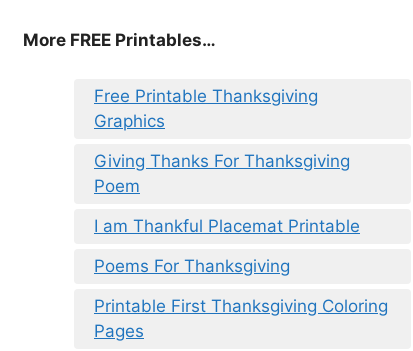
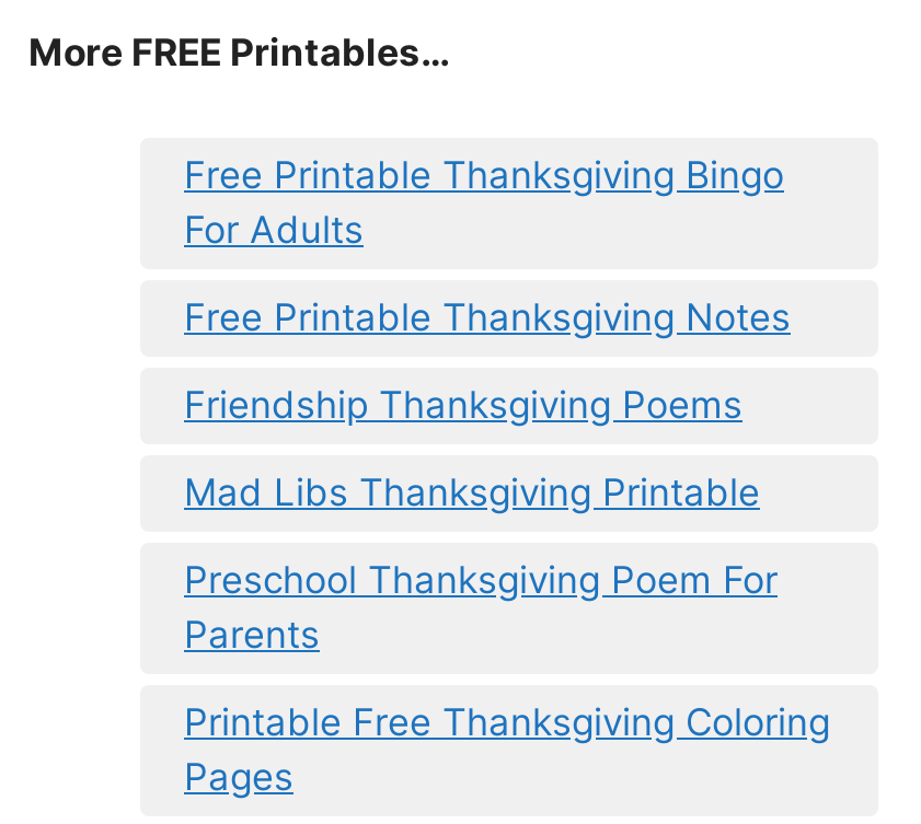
- Free Printable Thanksgiving
- Graphics
- Giving Thanks For Thanksgiving
- Poem
- I am Thankful Placemat Printable
- Poems For Thanksgiving
- Printable First Thanksgiving Coloring
+ Free Printable Thanksgiving Bingo
+ For Adults
+ Free Printable Thanksgiving Notes
+ Friendship Thanksgiving Poems
+ Mad Libs Thanksgiving Printable
+ Preschool Thanksgiving Poem For
+ Parents
+ Printable Free Thanksgiving Coloring
